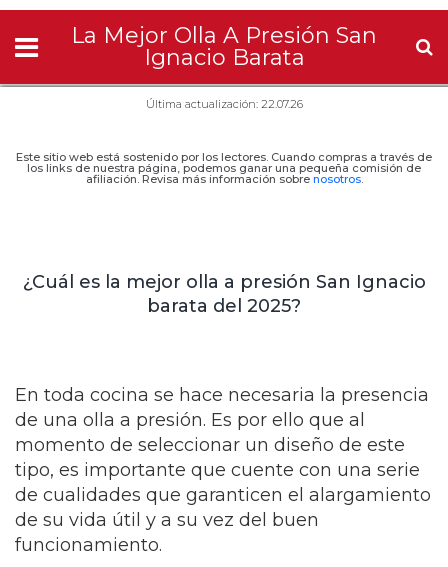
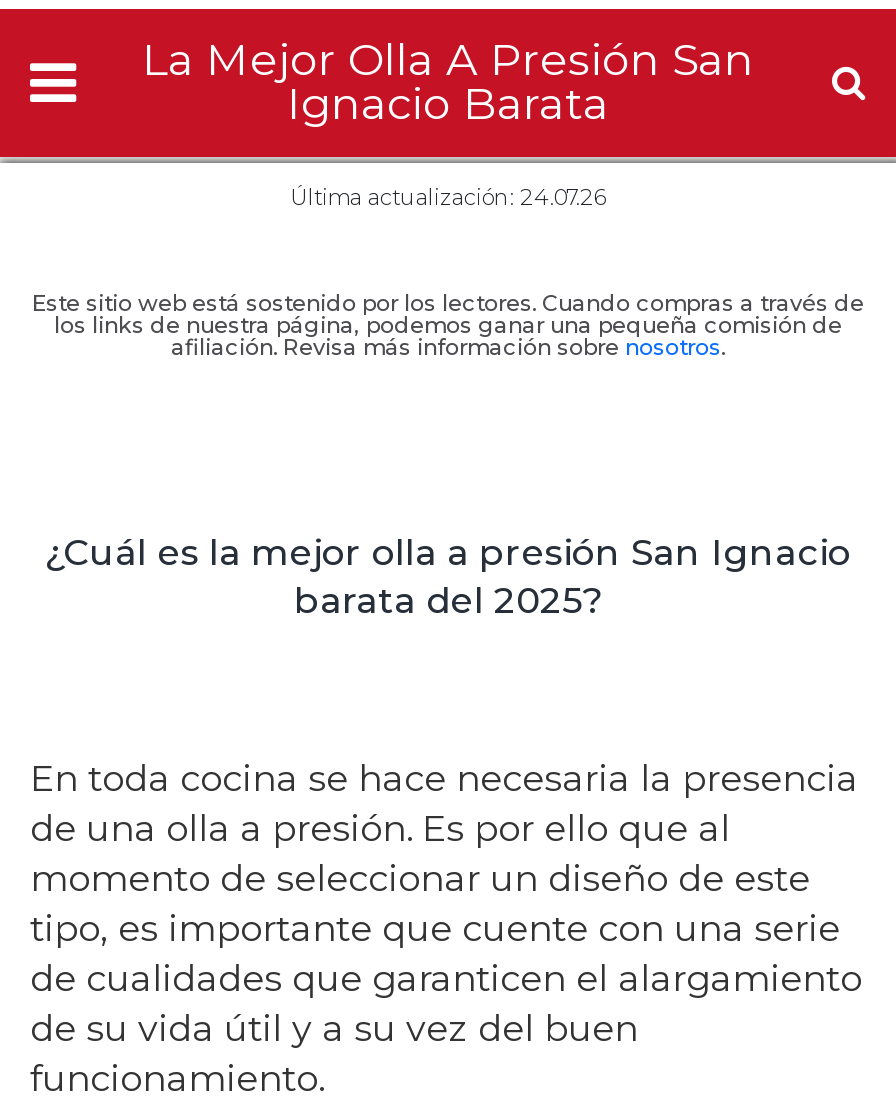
- Última actualización: 22.07.26
+ Última actualización: 24.07.26
